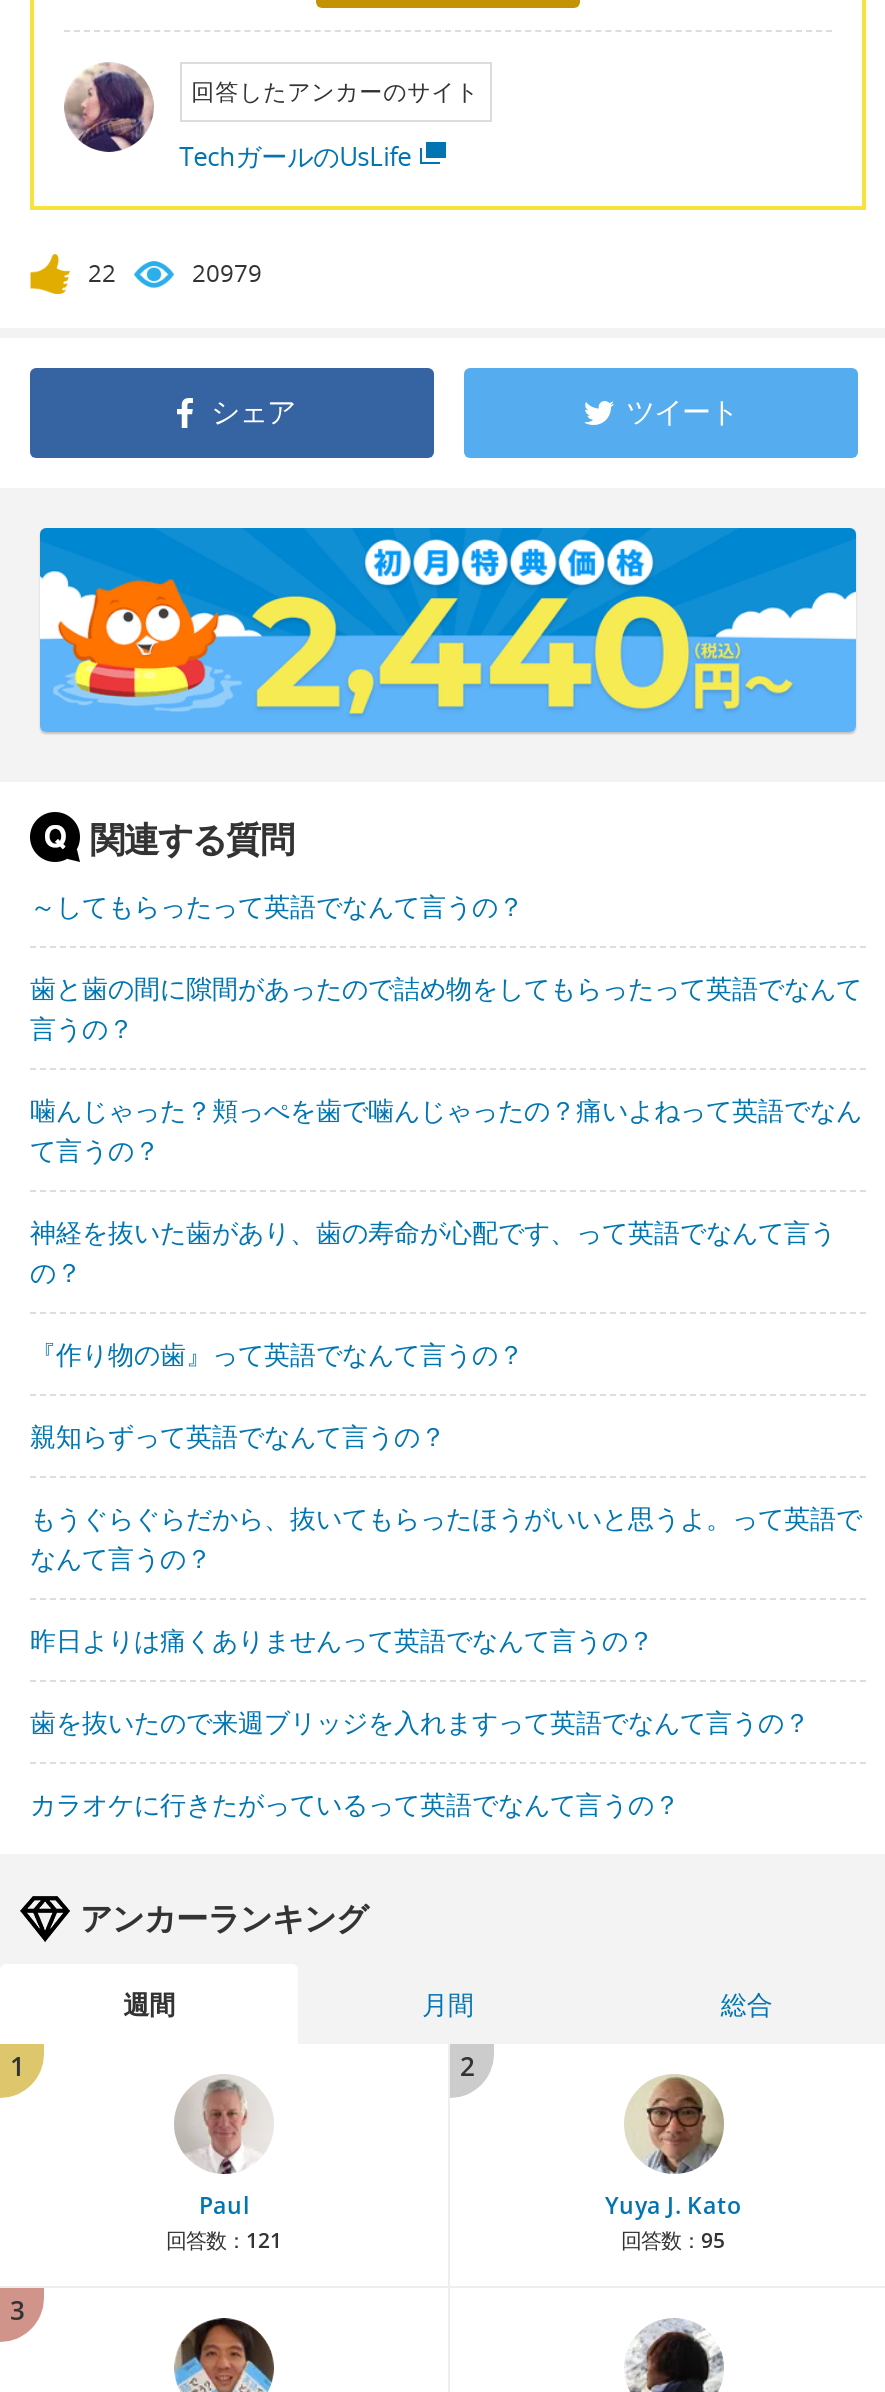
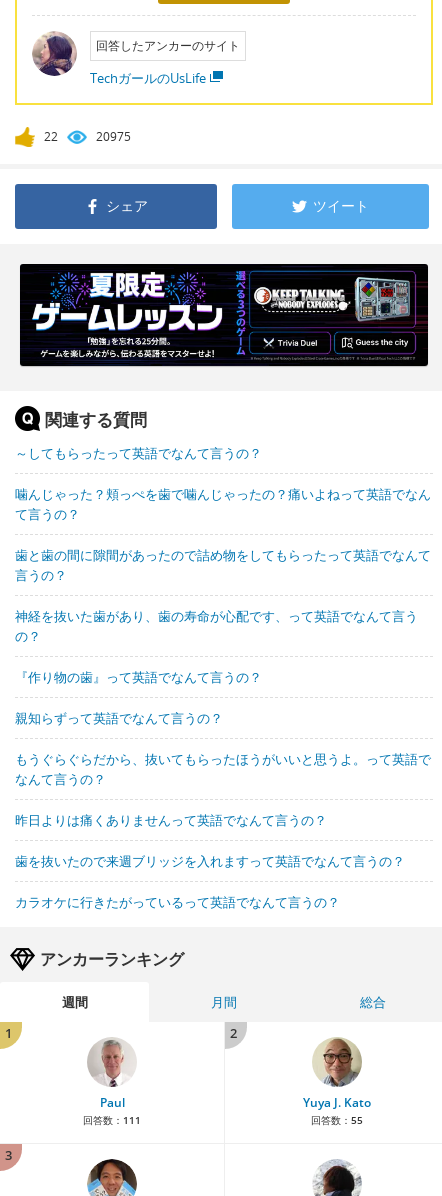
- 20979
+ 20975

- [image]
+ [image]

moved down: 歯と歯の間に隙間があったので詰め物をしてもらったって英語でなんて | 言うの？

moved up: 噛んじゃった？頬っぺを歯で噛んじゃったの？痛いよねって英語でなん | て言うの？

- 回答数：121
+ 回答数：111

- 回答数：95
+ 回答数：55
